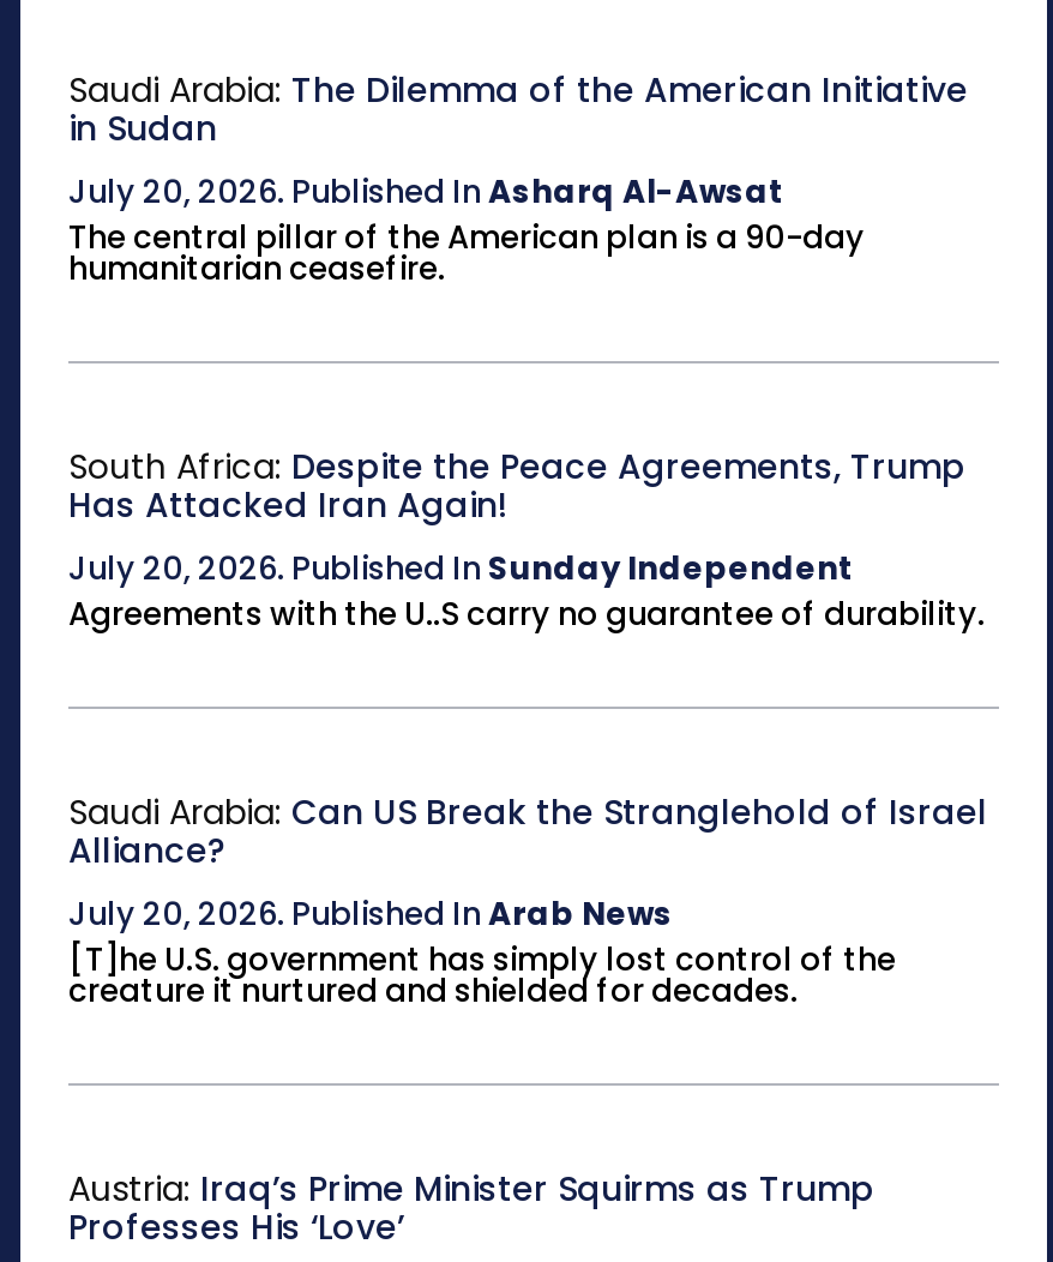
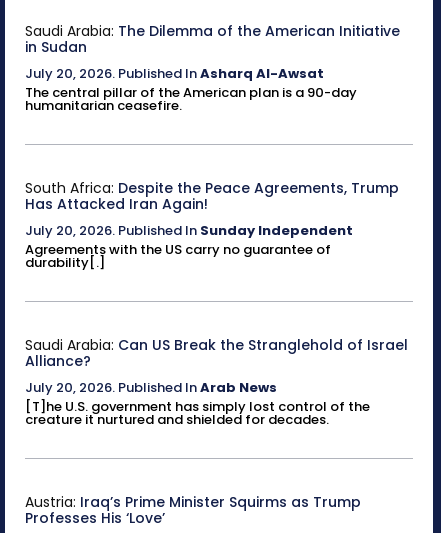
- Agreements with the U..S carry no guarantee of durability.
+ Agreements with the US carry no guarantee of
+ durability[.]
